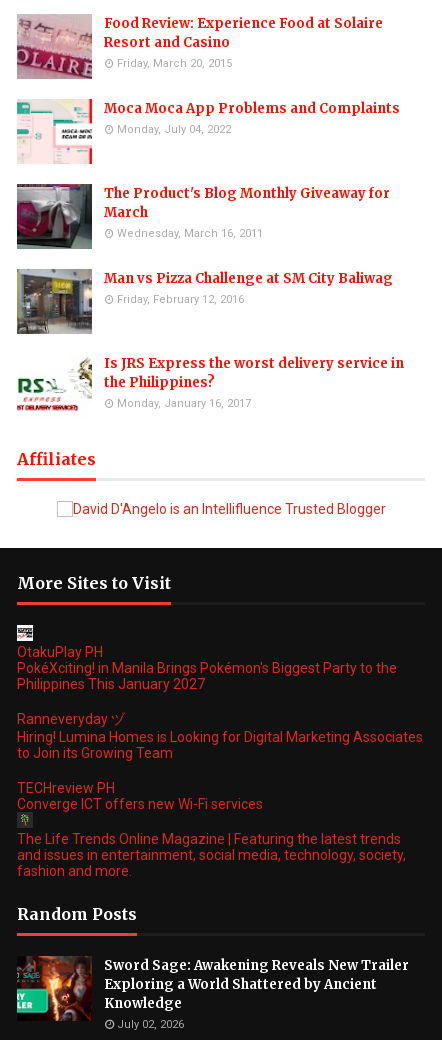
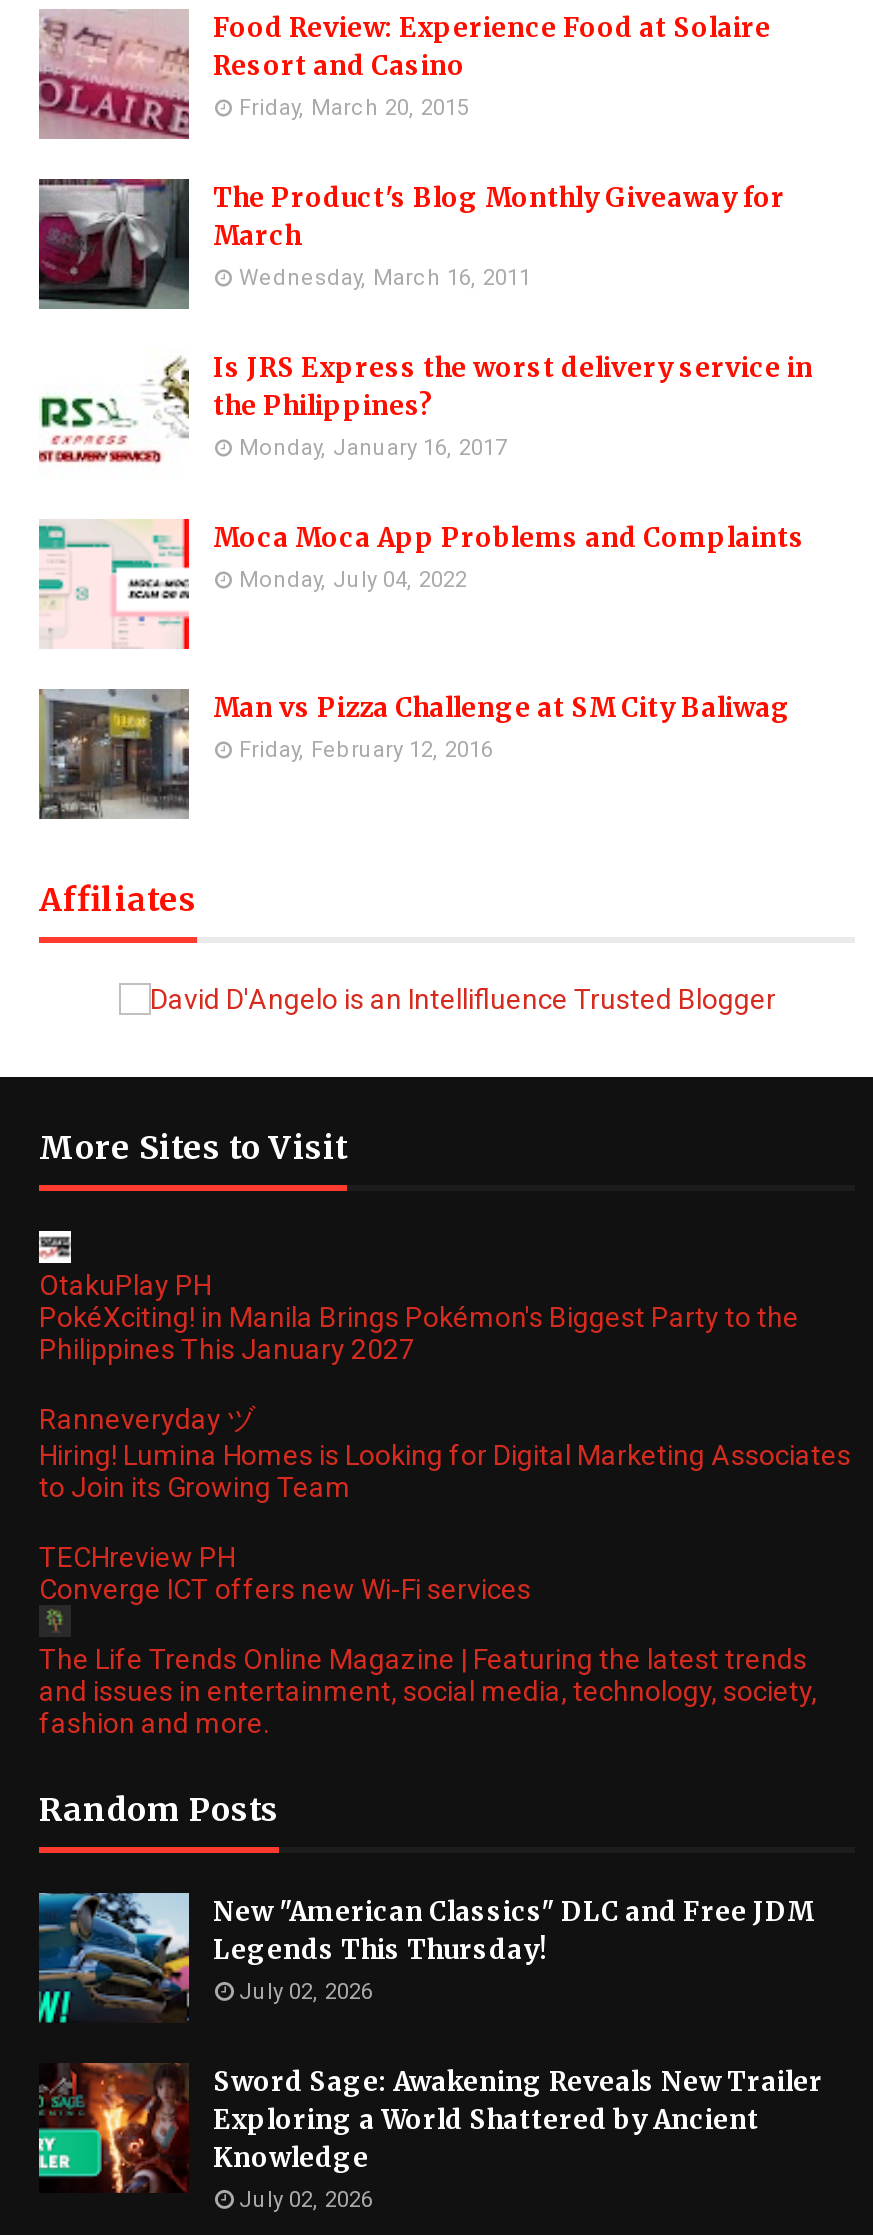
moved down: [image] | Moca Moca App Problems and Complaints | Monday, July 04, 2022

moved up: [image] | The Product's Blog Monthly Giveaway for | March | Wednesday, March 16, 2011

moved down: [image] | Man vs Pizza Challenge at SM City Baliwag | Friday, February 12, 2016

moved up: [image] | Is JRS Express the worst delivery service in | the Philippines? | Monday, January 16, 2017

+ [image]
+ New "American Classics" DLC and Free JDM
+ Legends This Thursday!
+ July 02, 2026
